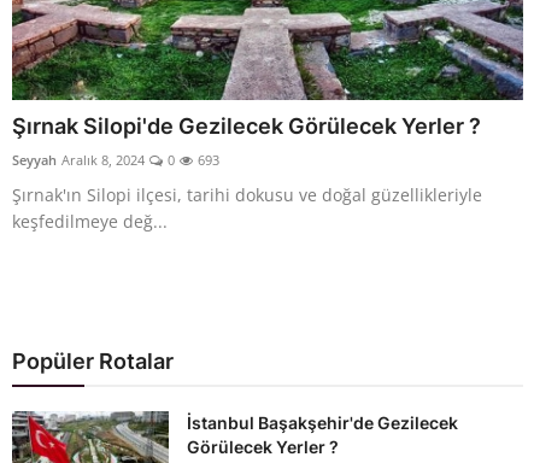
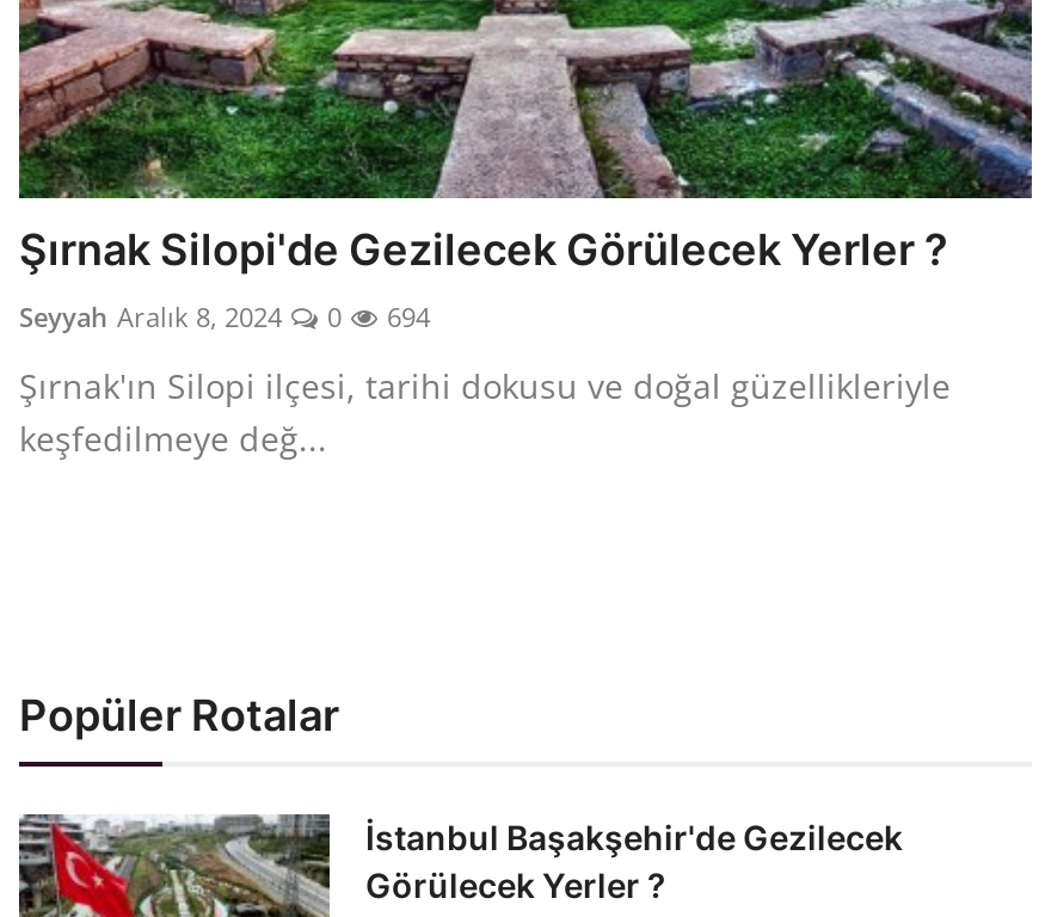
- Seyyah Aralık 8, 2024 0 693
+ Seyyah Aralık 8, 2024 0 694
